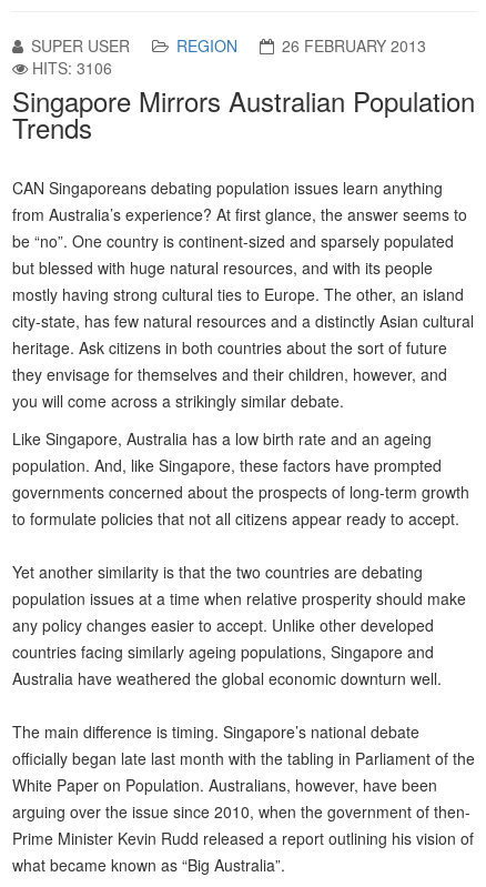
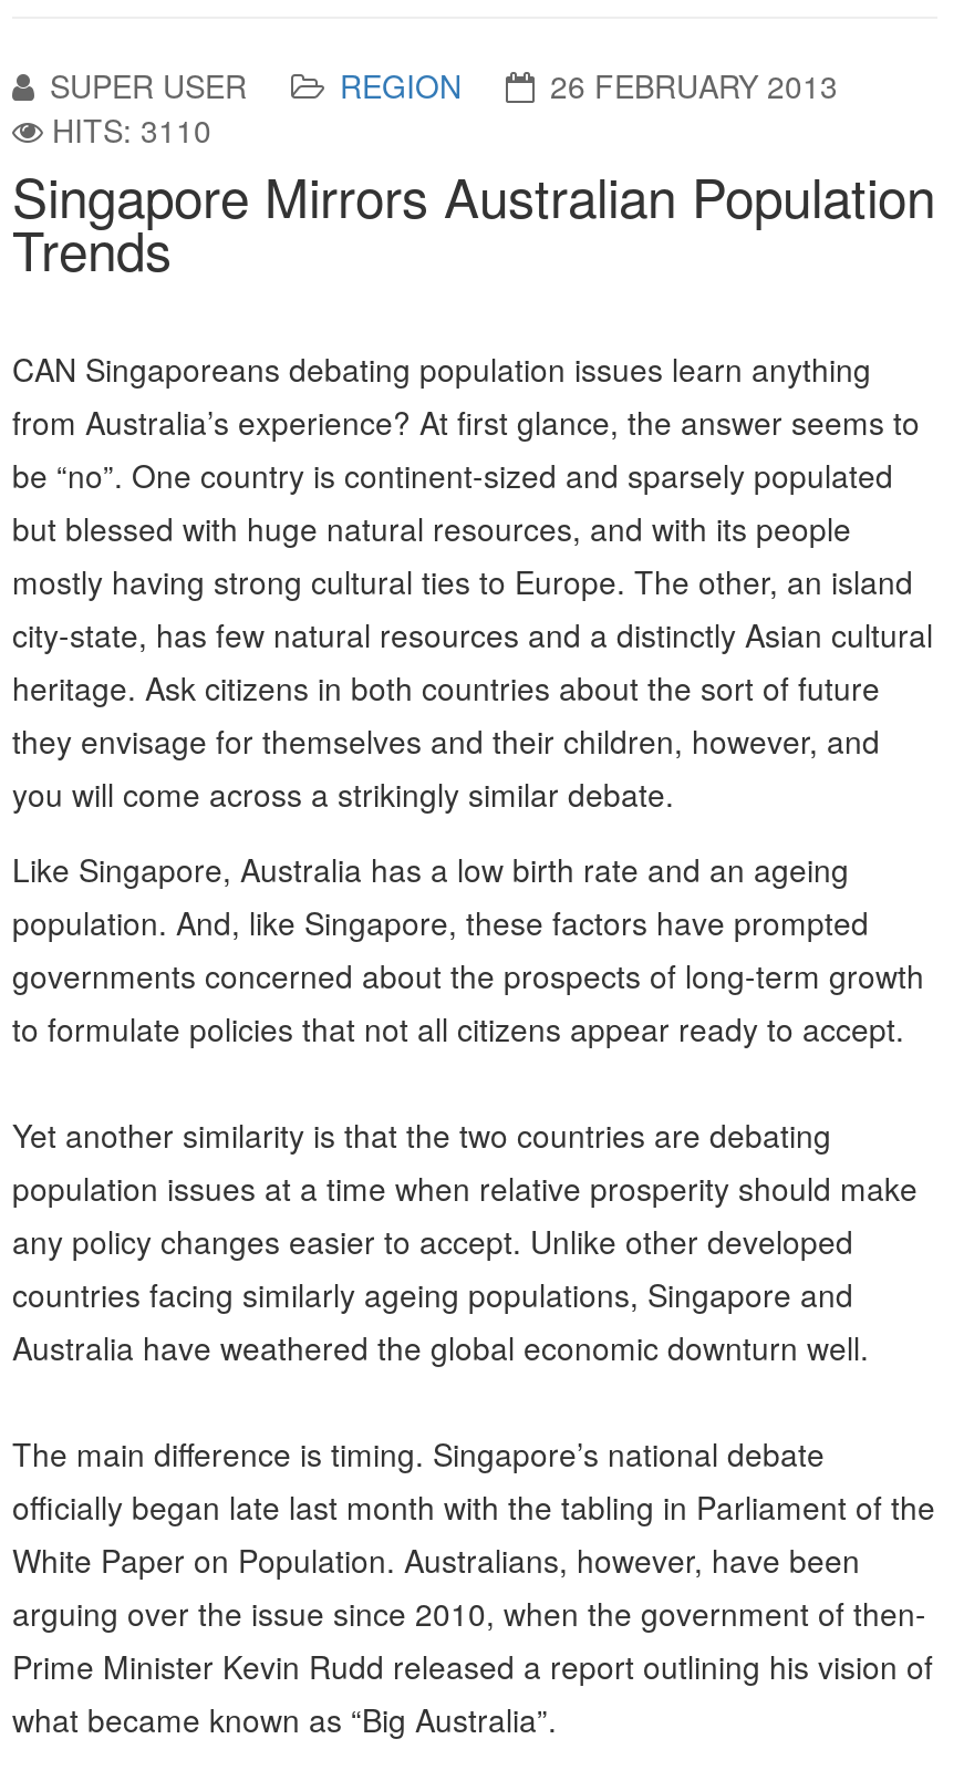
- HITS: 3106
+ HITS: 3110
